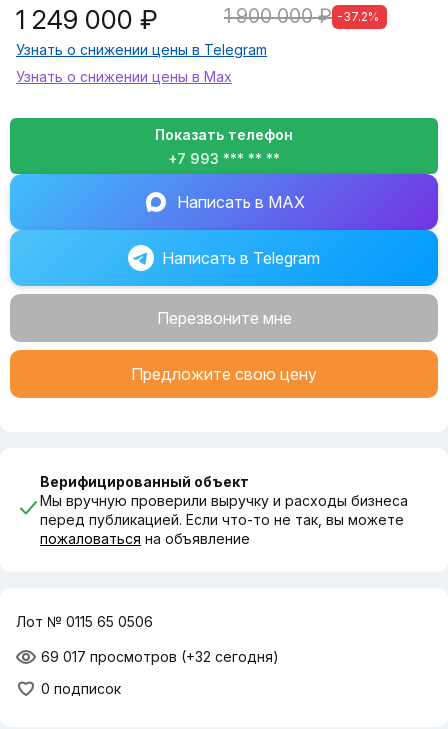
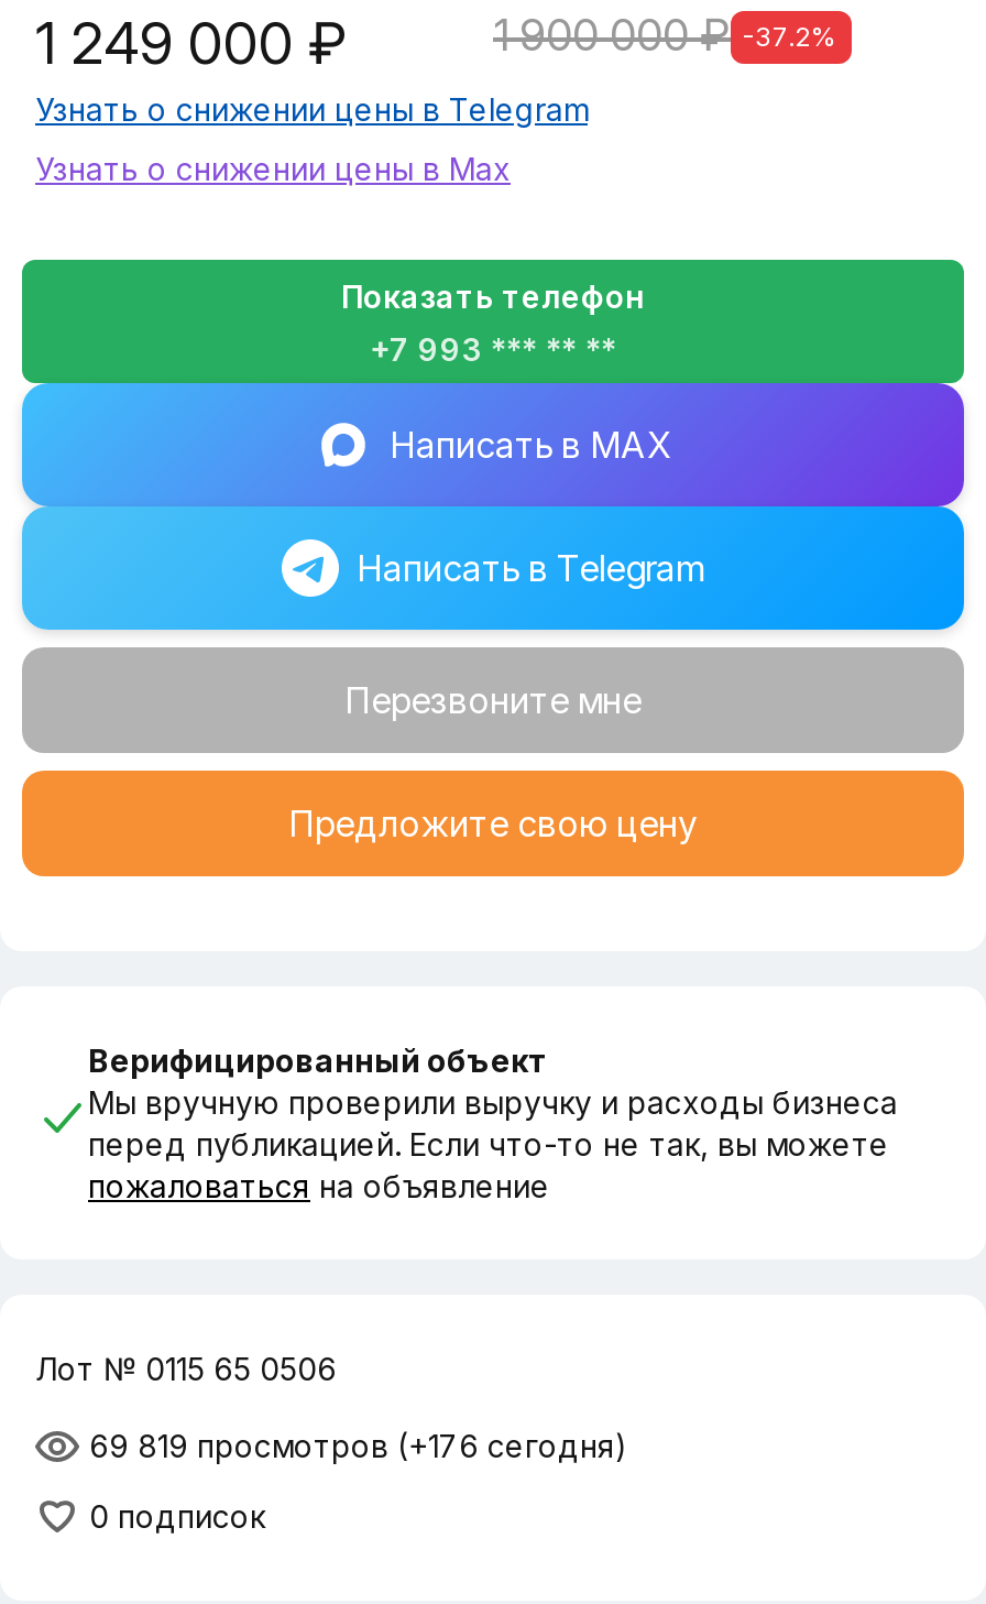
- 69 017 просмотров (+32 сегодня)
+ 69 819 просмотров (+176 сегодня)
